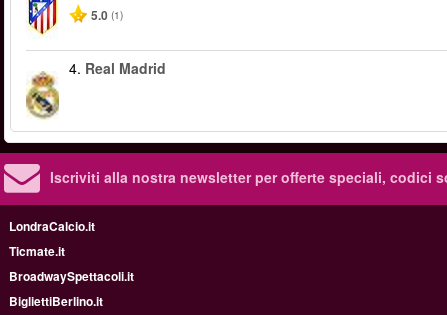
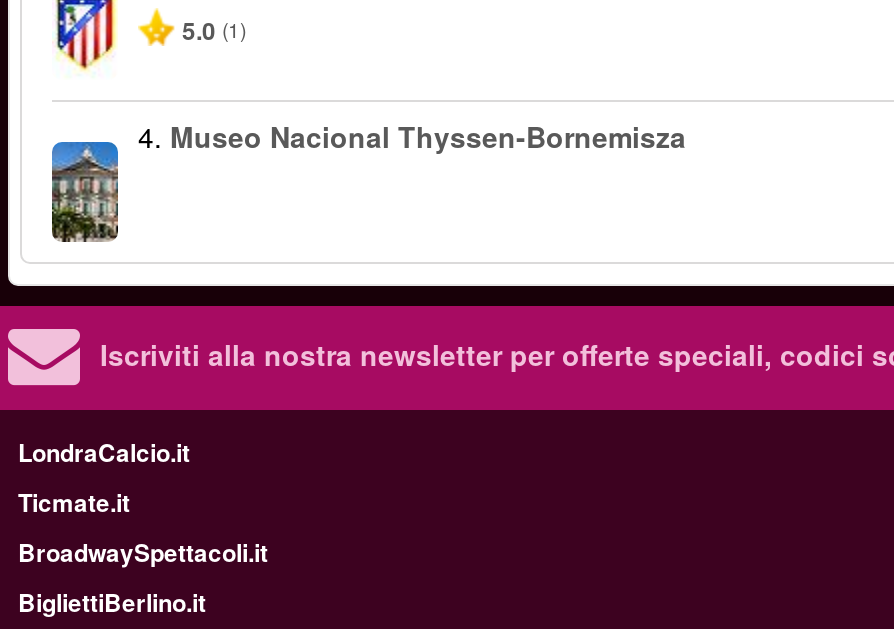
- [image]
- 4. Real Madrid
+ [image]
+ 4. Museo Nacional Thyssen-Bornemisza
